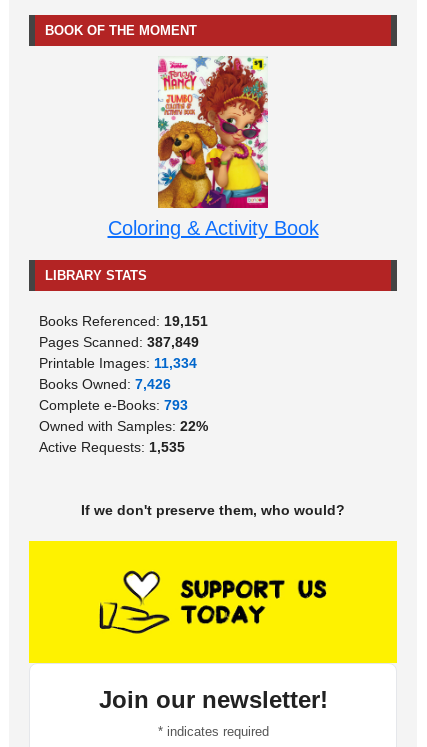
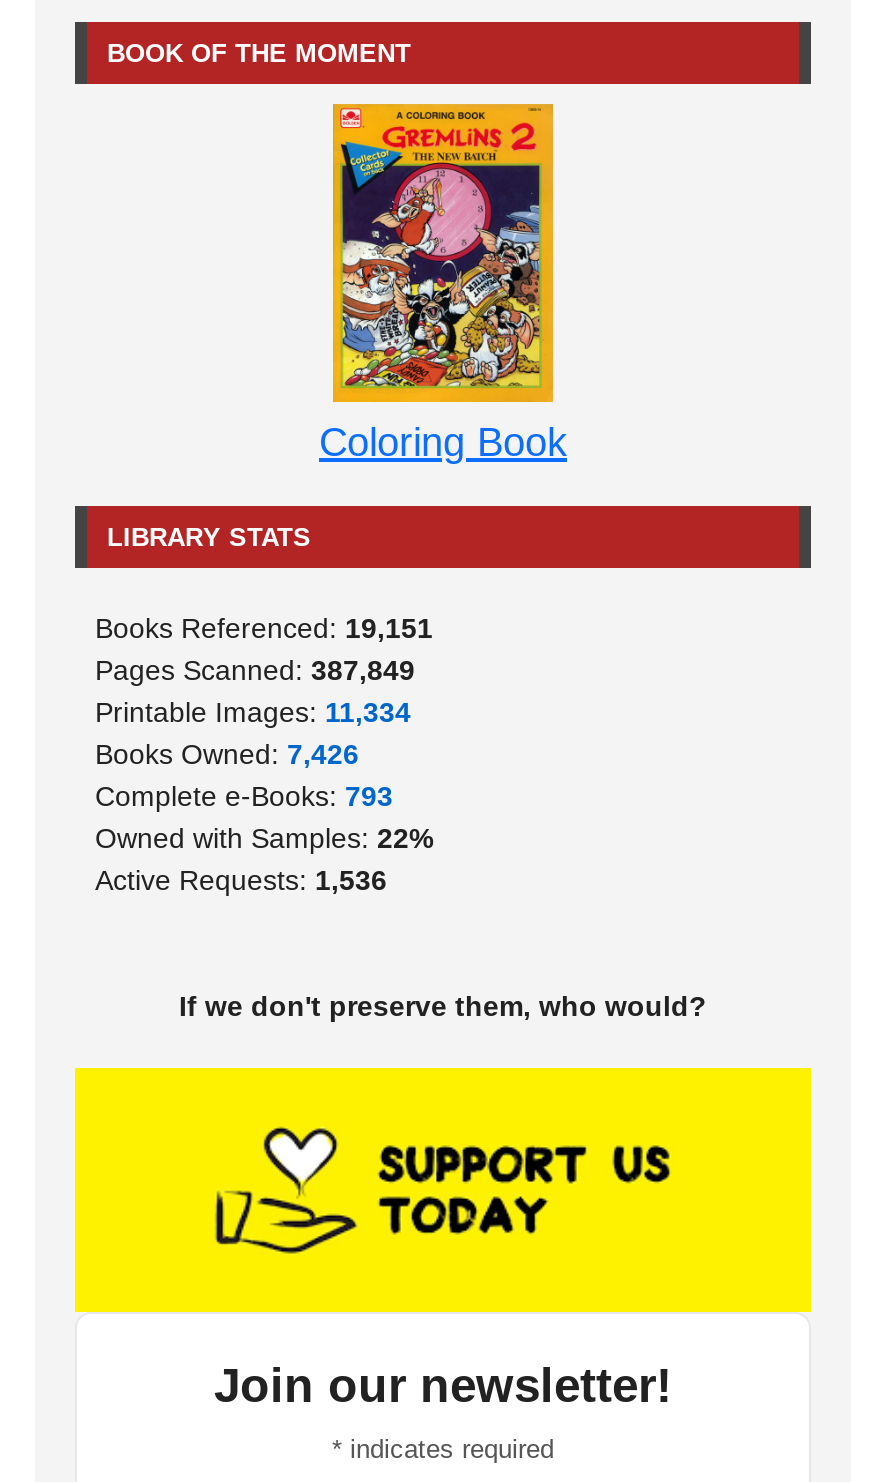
- [image]
- Coloring & Activity Book
+ [image]
+ Coloring Book

- Active Requests: 1,535
+ Active Requests: 1,536
